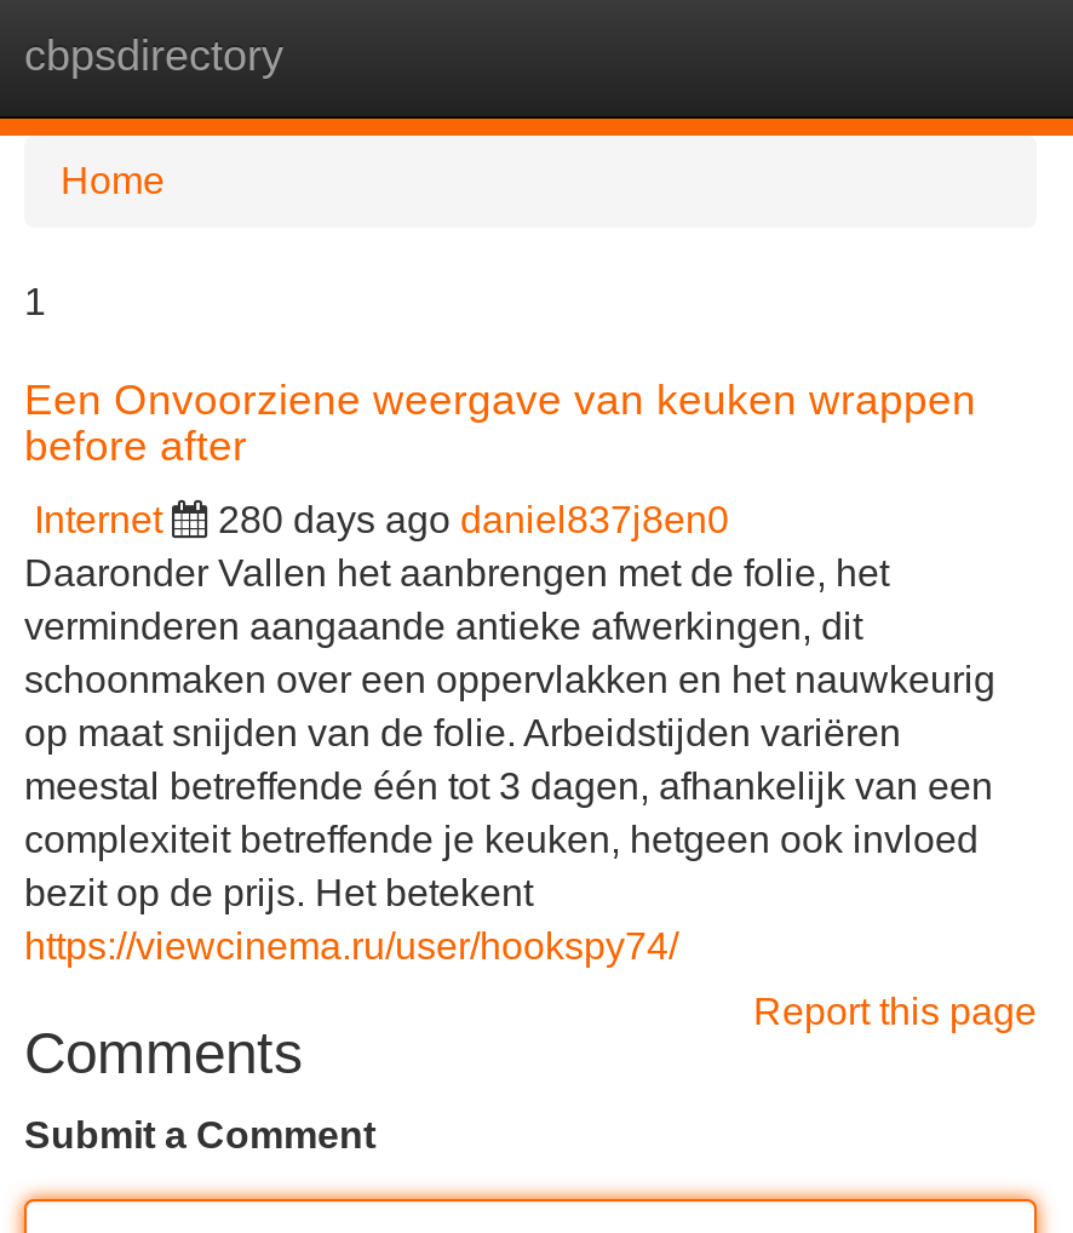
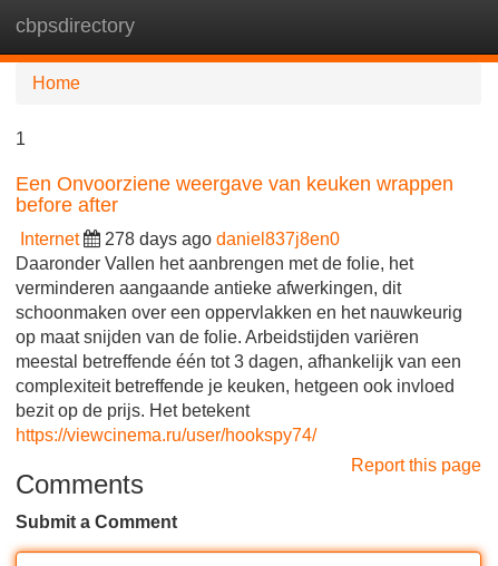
- 280 days ago daniel837j8en0
+ 278 days ago daniel837j8en0
